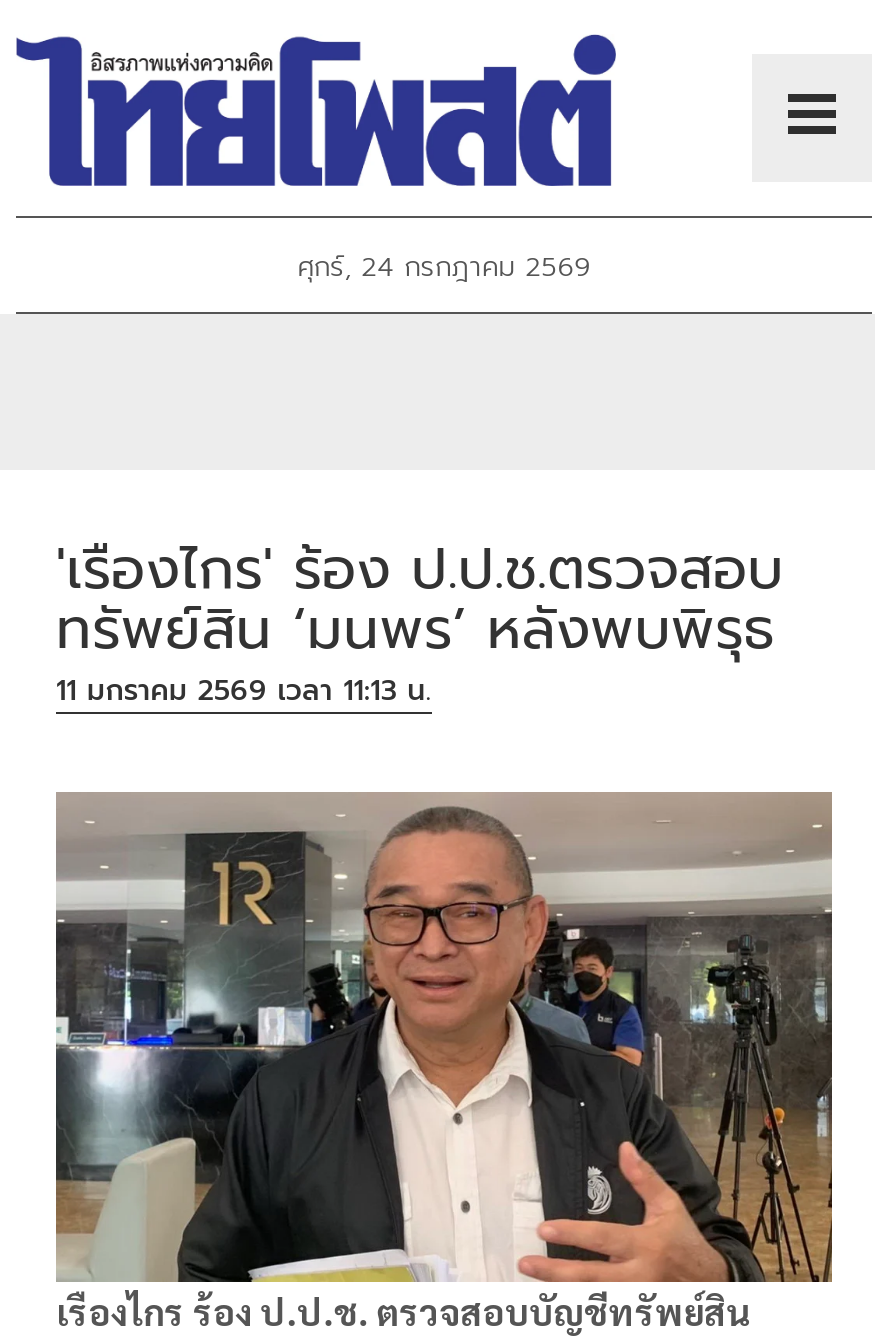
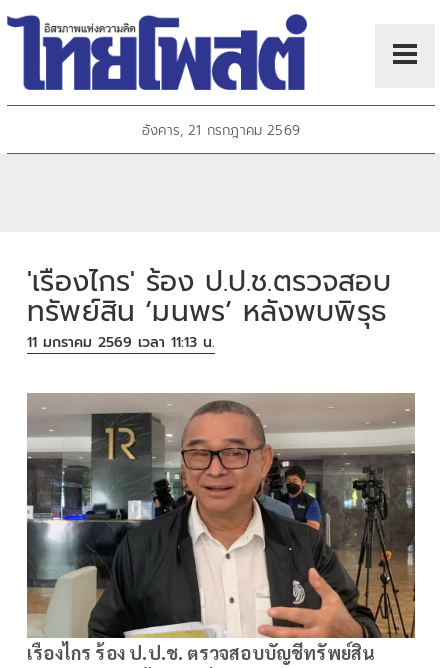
- ศุกร์, 24 กรกฎาคม 2569
+ อังคาร, 21 กรกฎาคม 2569
